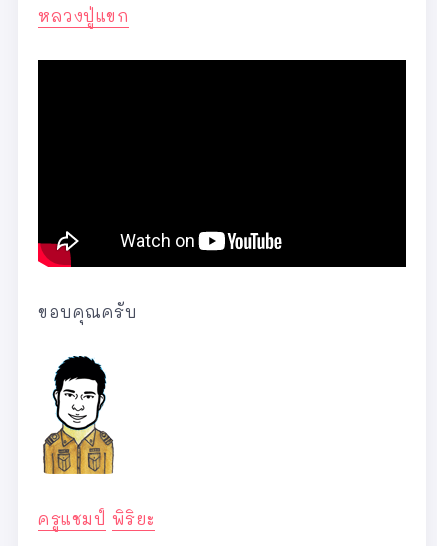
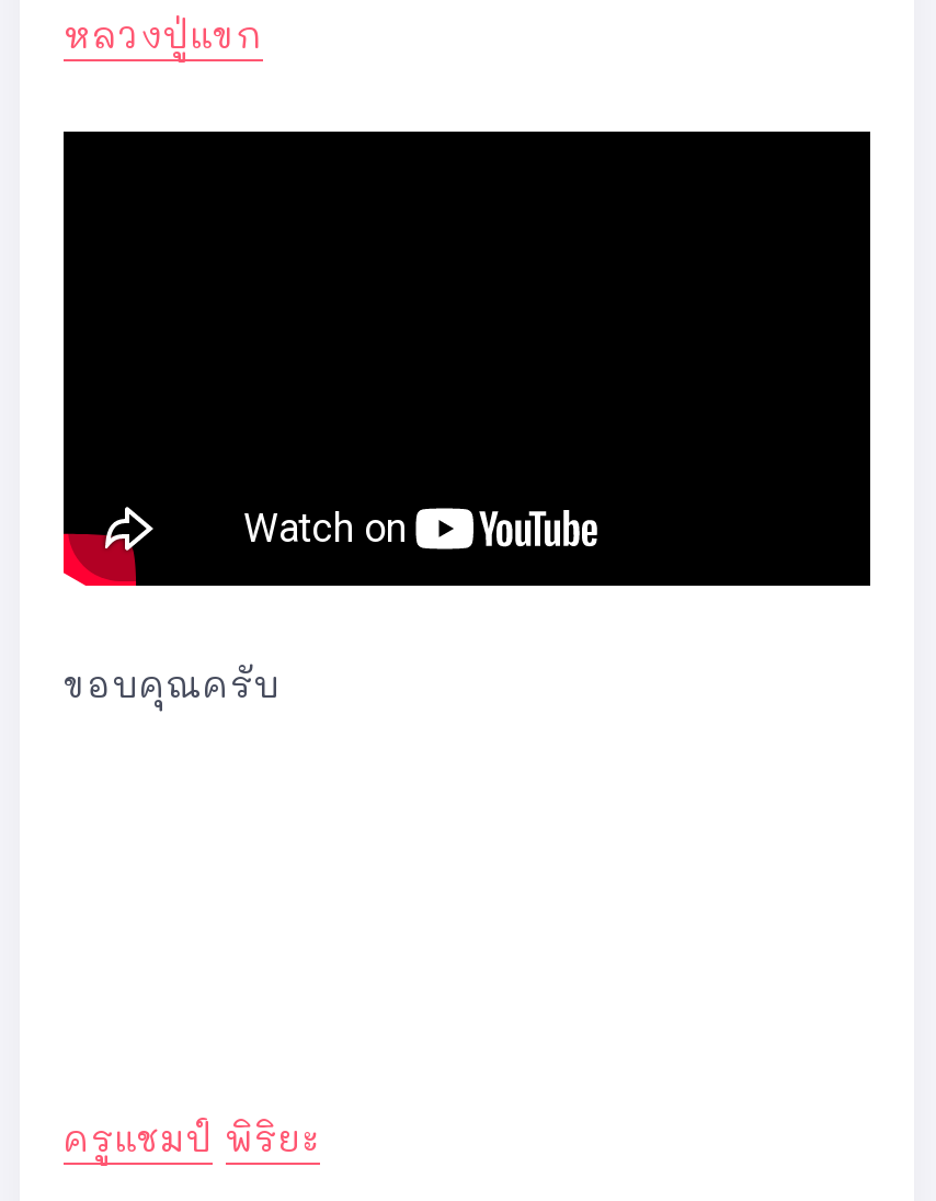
- [image]
